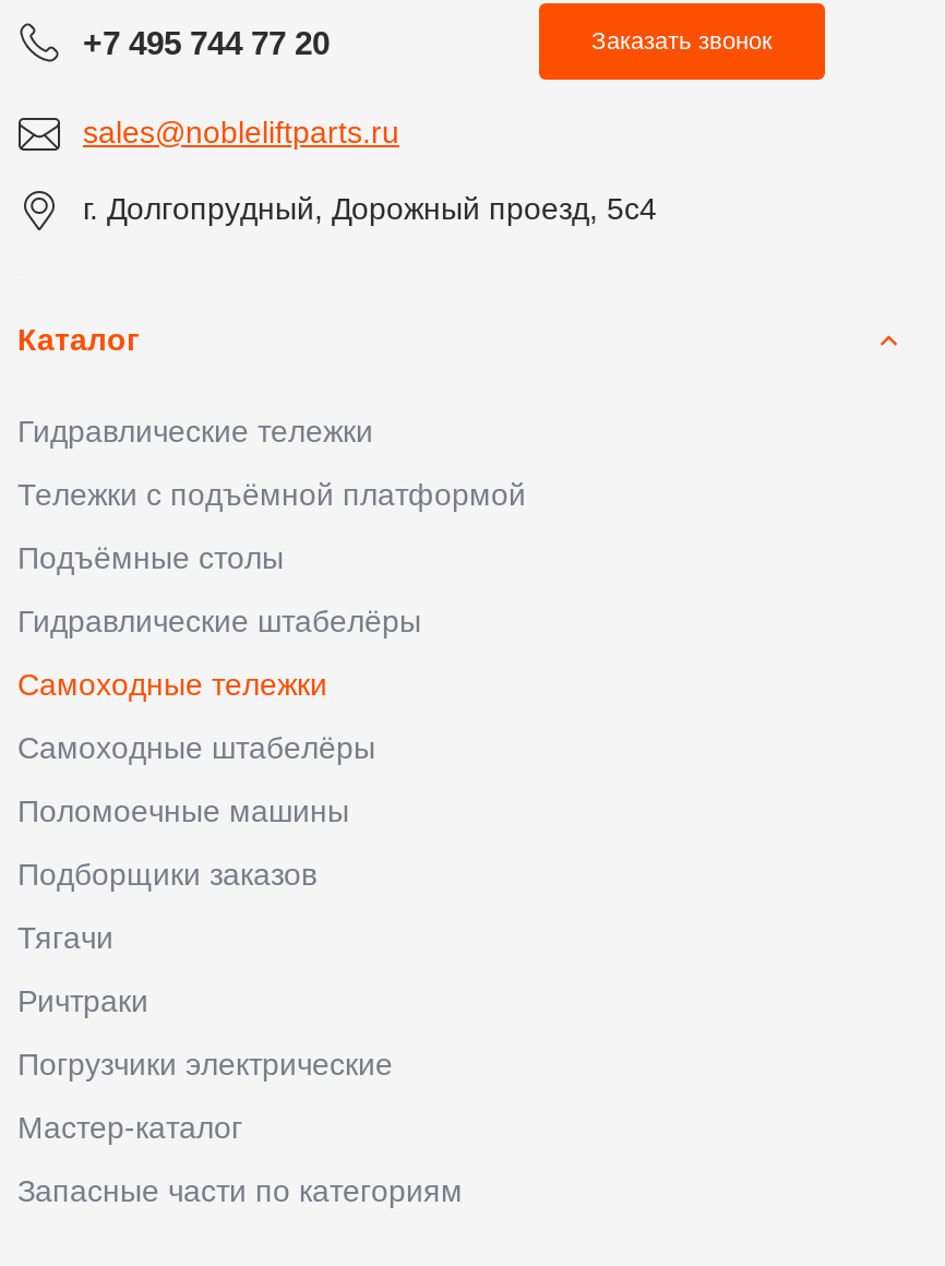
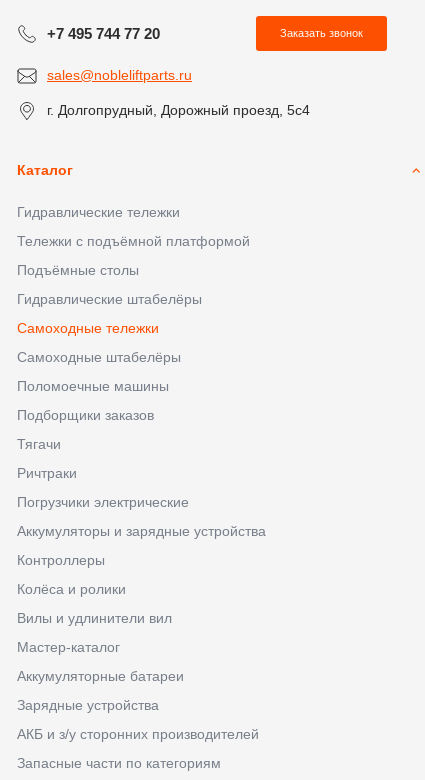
+ Аккумуляторы и зарядные устройства
+ Контроллеры
+ Колёса и ролики
+ Вилы и удлинители вил

+ Аккумуляторные батареи
+ Зарядные устройства
+ АКБ и з/у сторонних производителей
